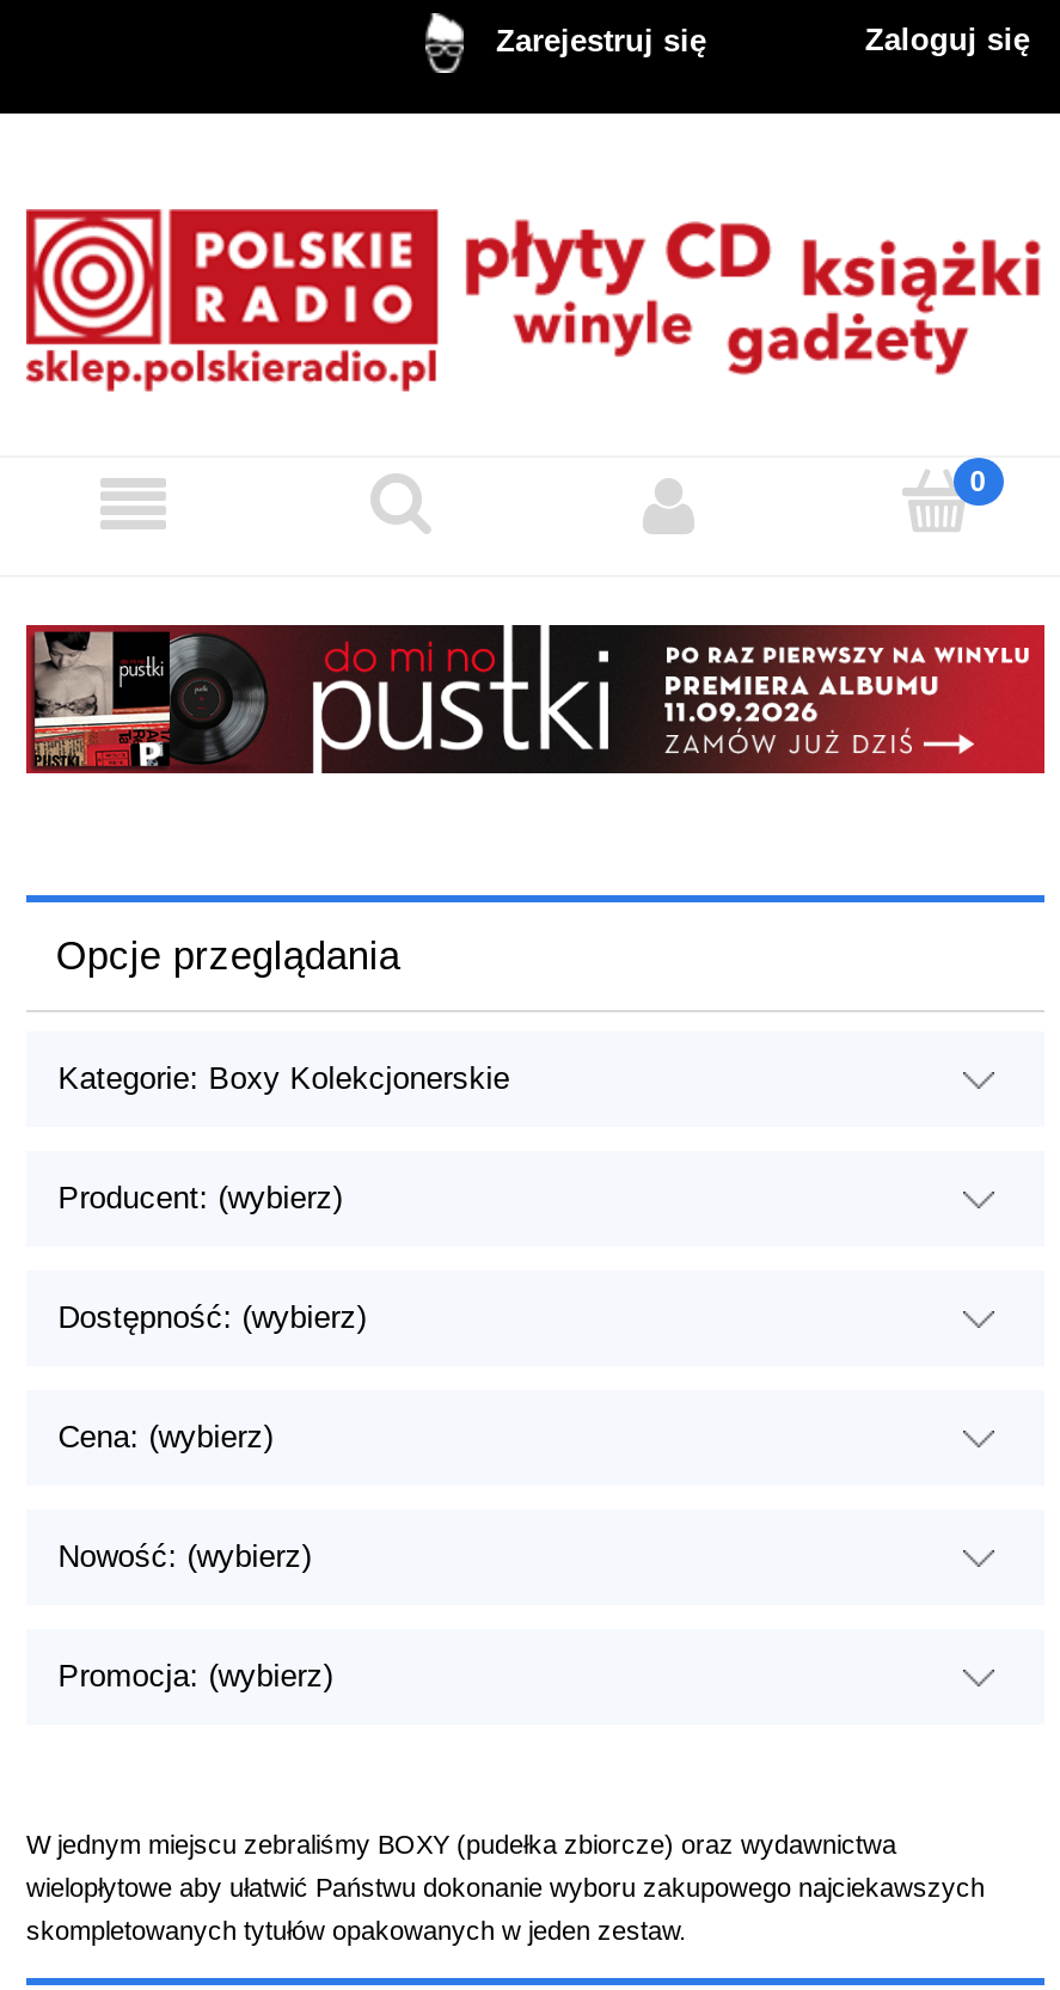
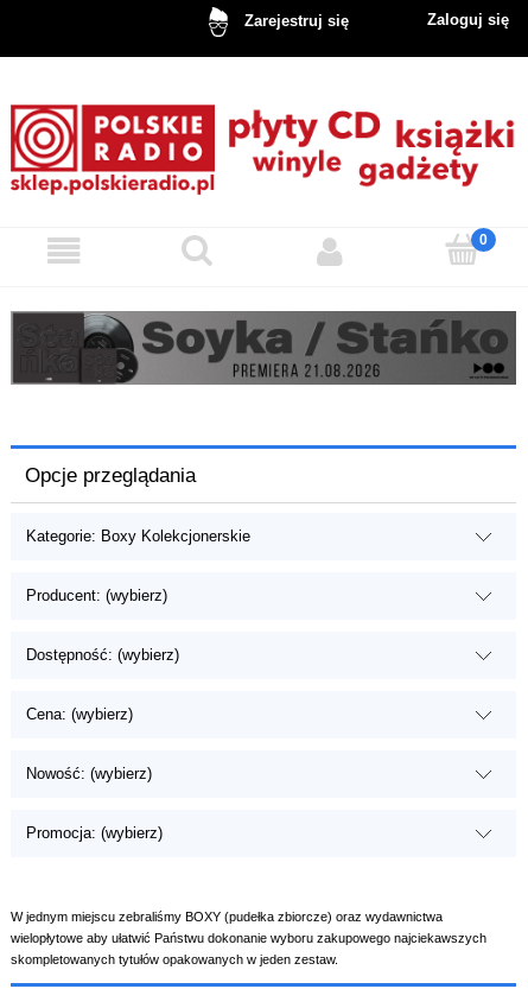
- [image]
+ [image]
